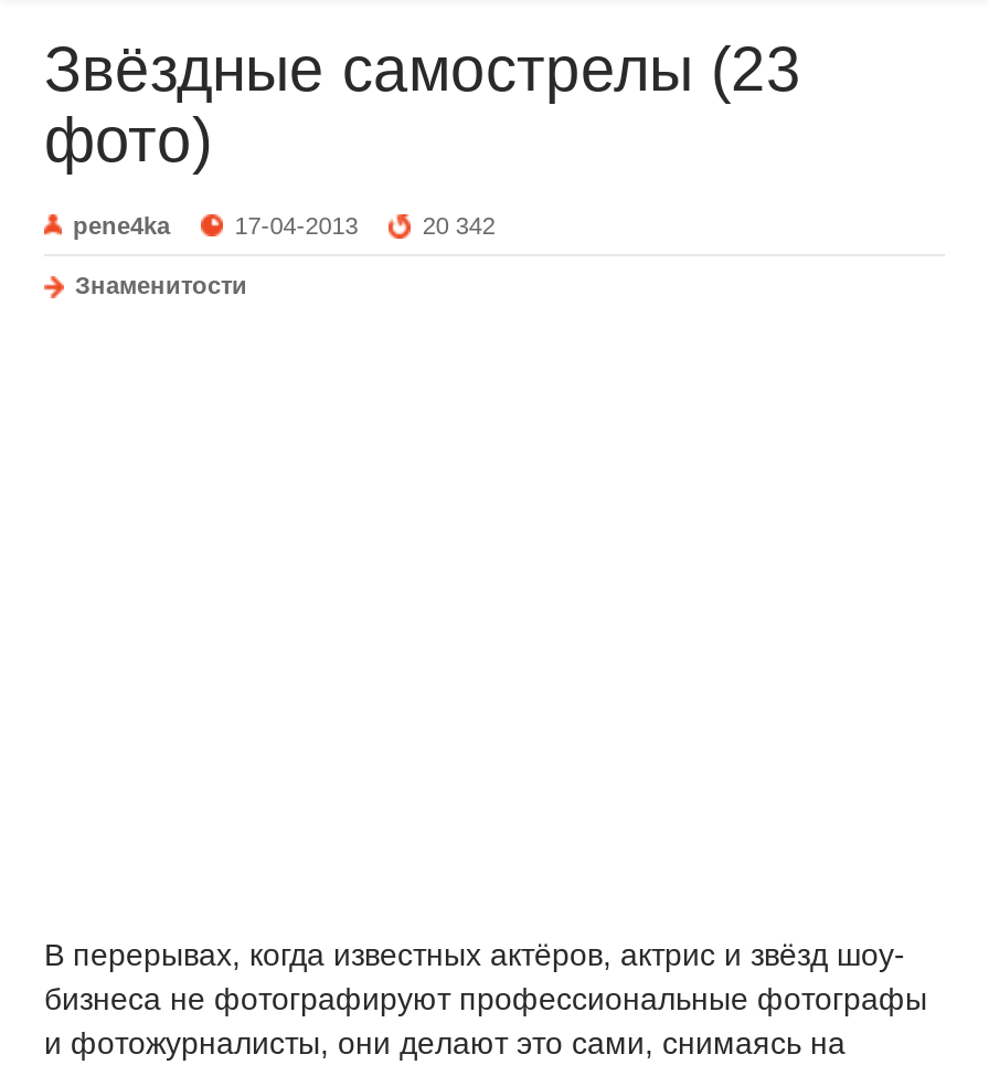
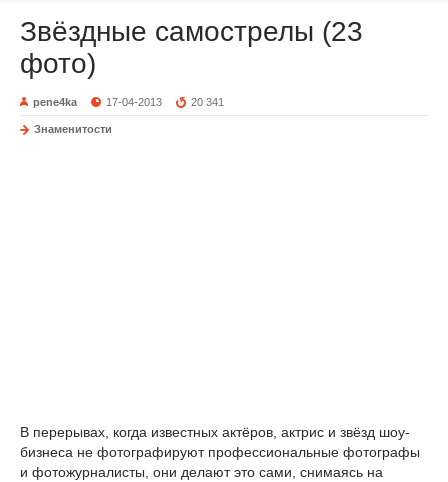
- 20 342
+ 20 341
